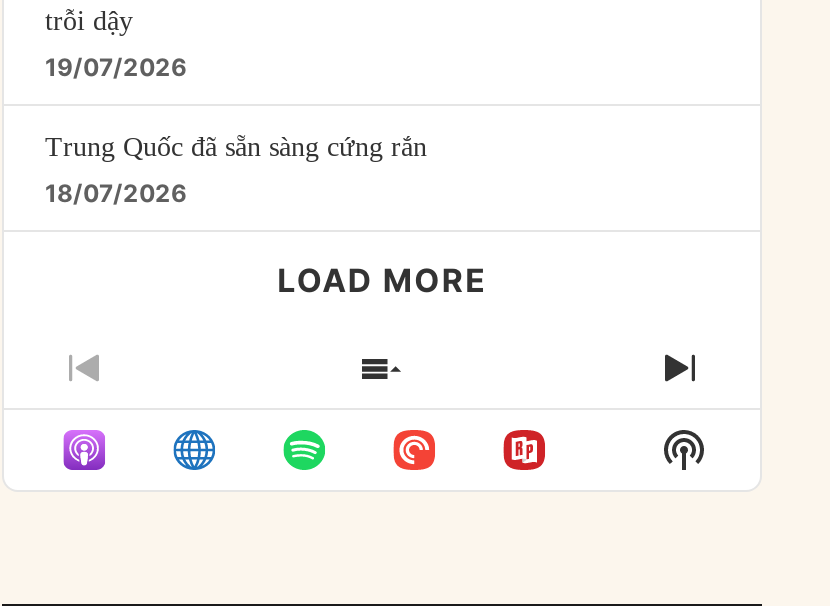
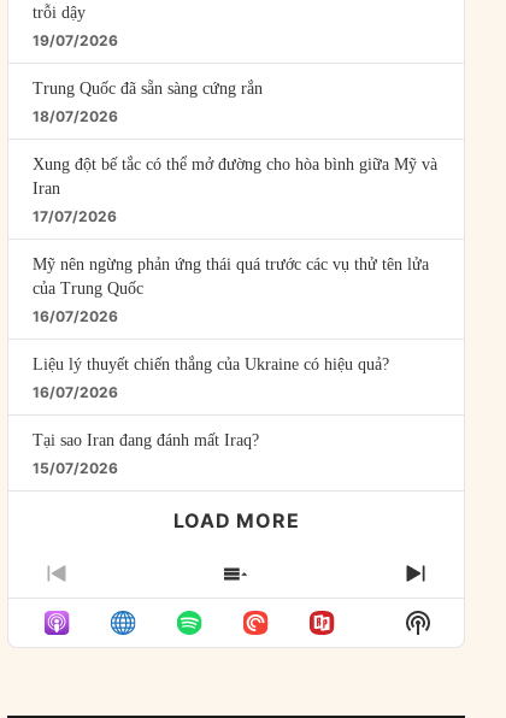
+ Xung đột bế tắc có thể mở đường cho hòa bình giữa Mỹ và
+ Iran
+ 17/07/2026
+ Mỹ nên ngừng phản ứng thái quá trước các vụ thử tên lửa
+ của Trung Quốc
+ 16/07/2026
+ Liệu lý thuyết chiến thắng của Ukraine có hiệu quả?
+ 16/07/2026
+ Tại sao Iran đang đánh mất Iraq?
+ 15/07/2026
